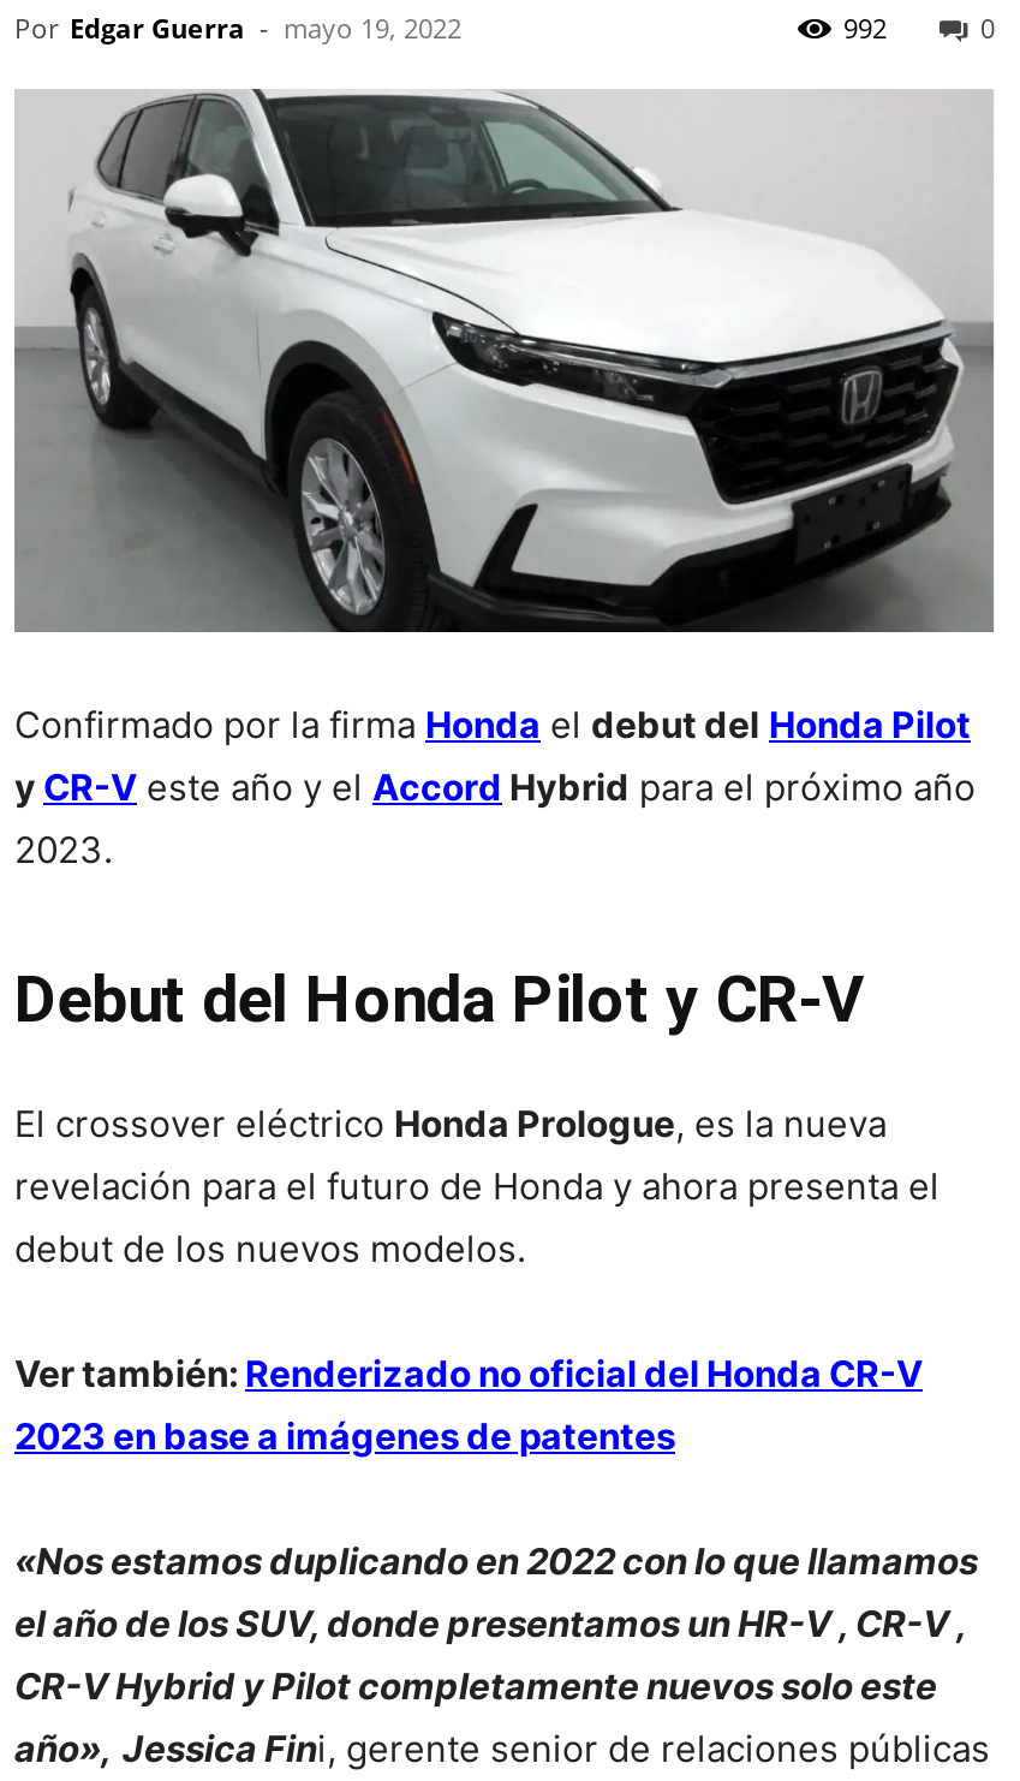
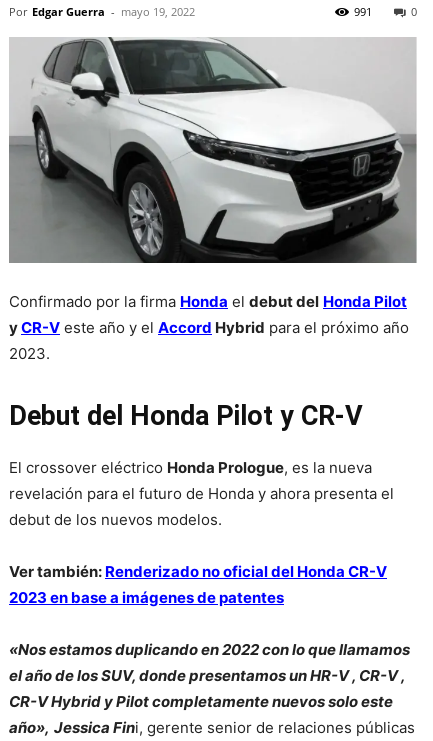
- 992
+ 991
